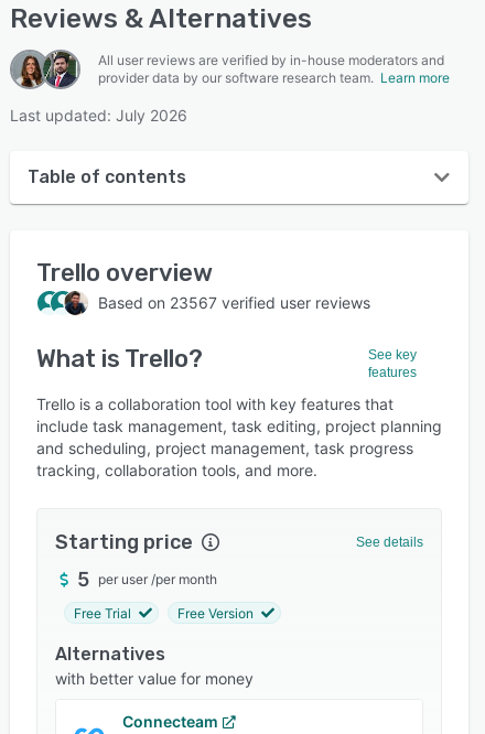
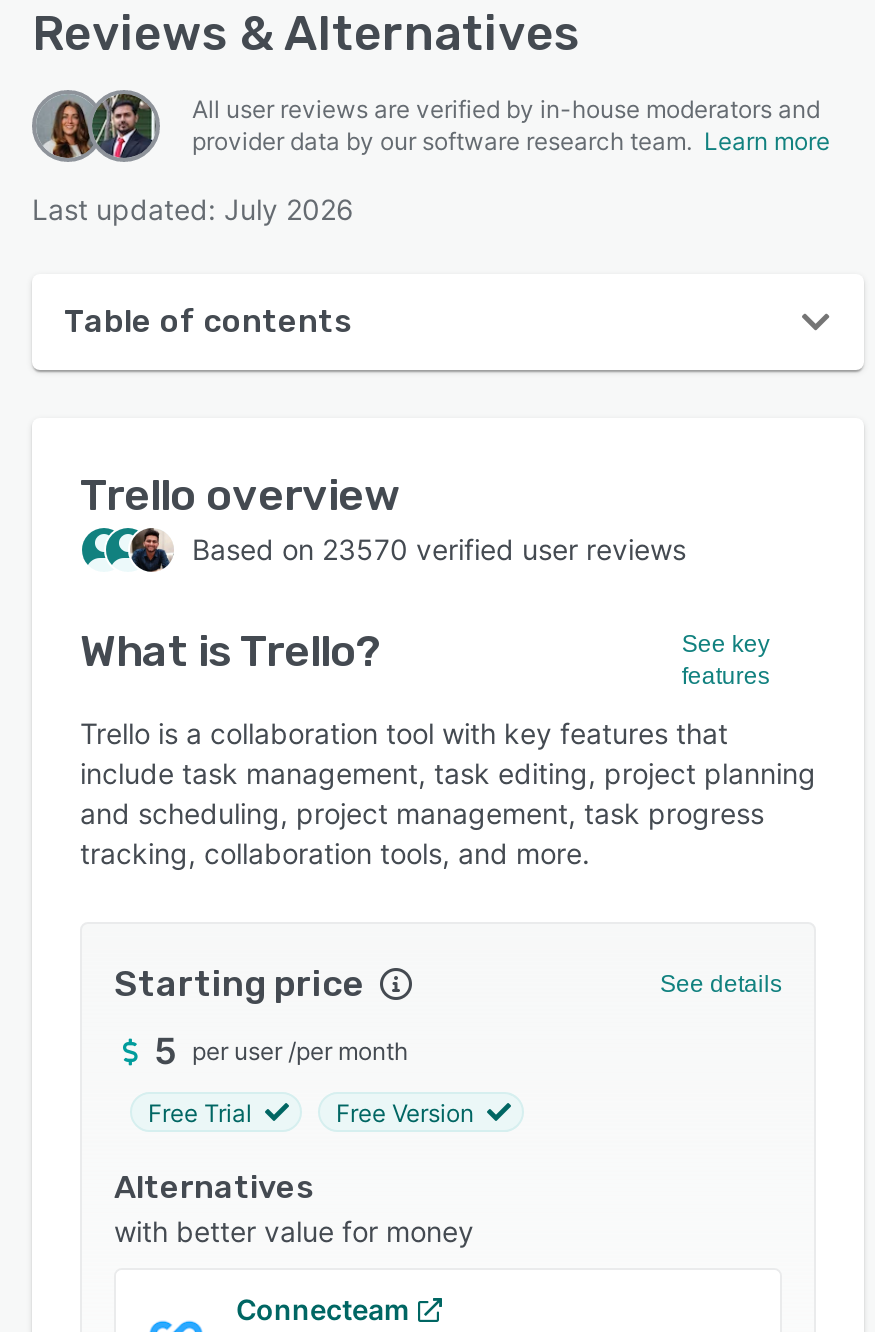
- Based on 23567 verified user reviews
+ Based on 23570 verified user reviews
